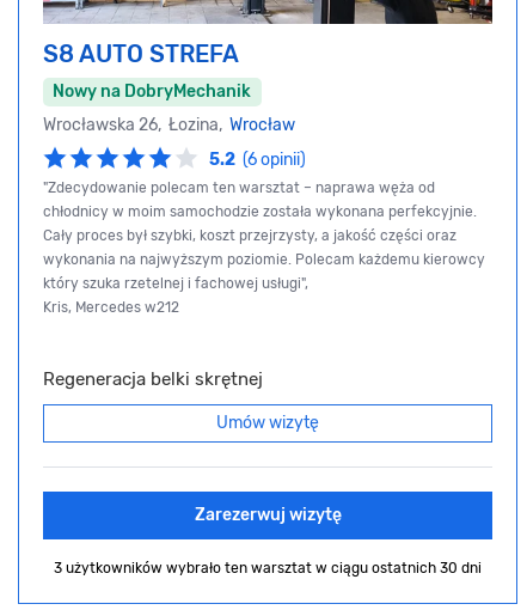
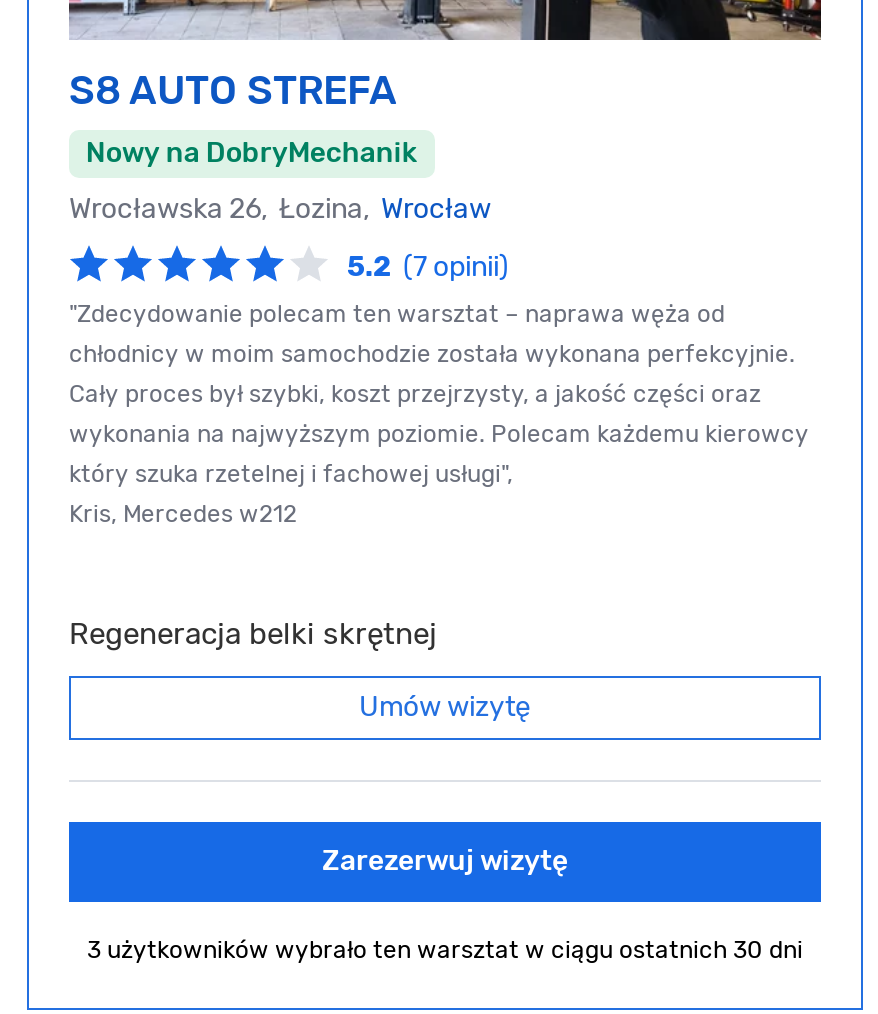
- 5.2 (6 opinii)
+ 5.2 (7 opinii)
